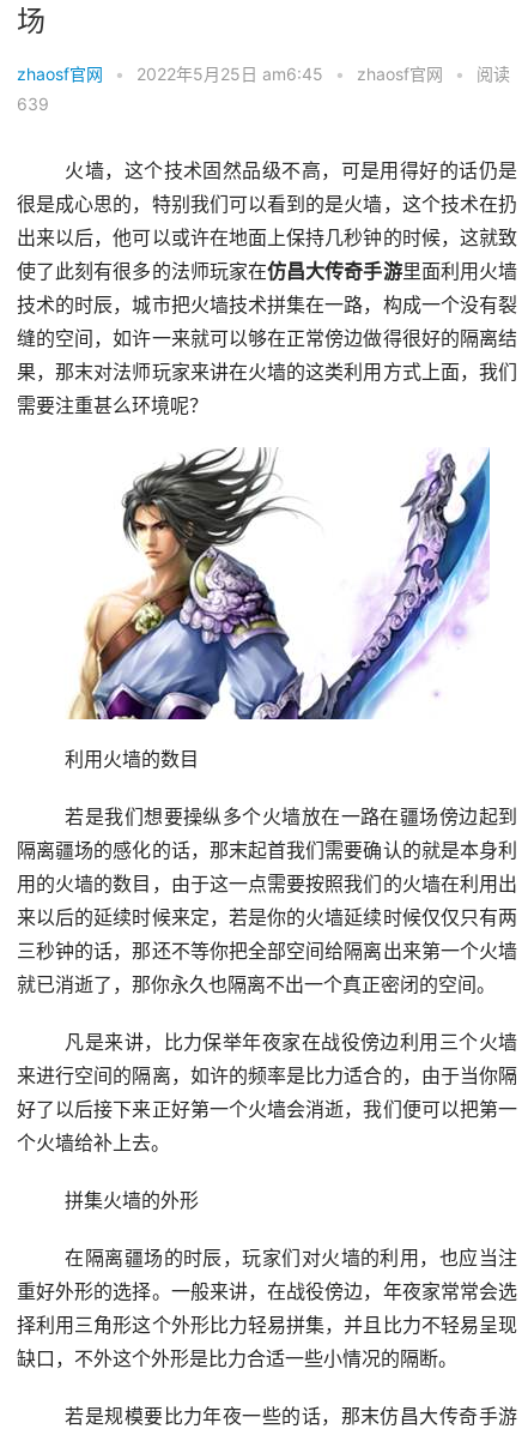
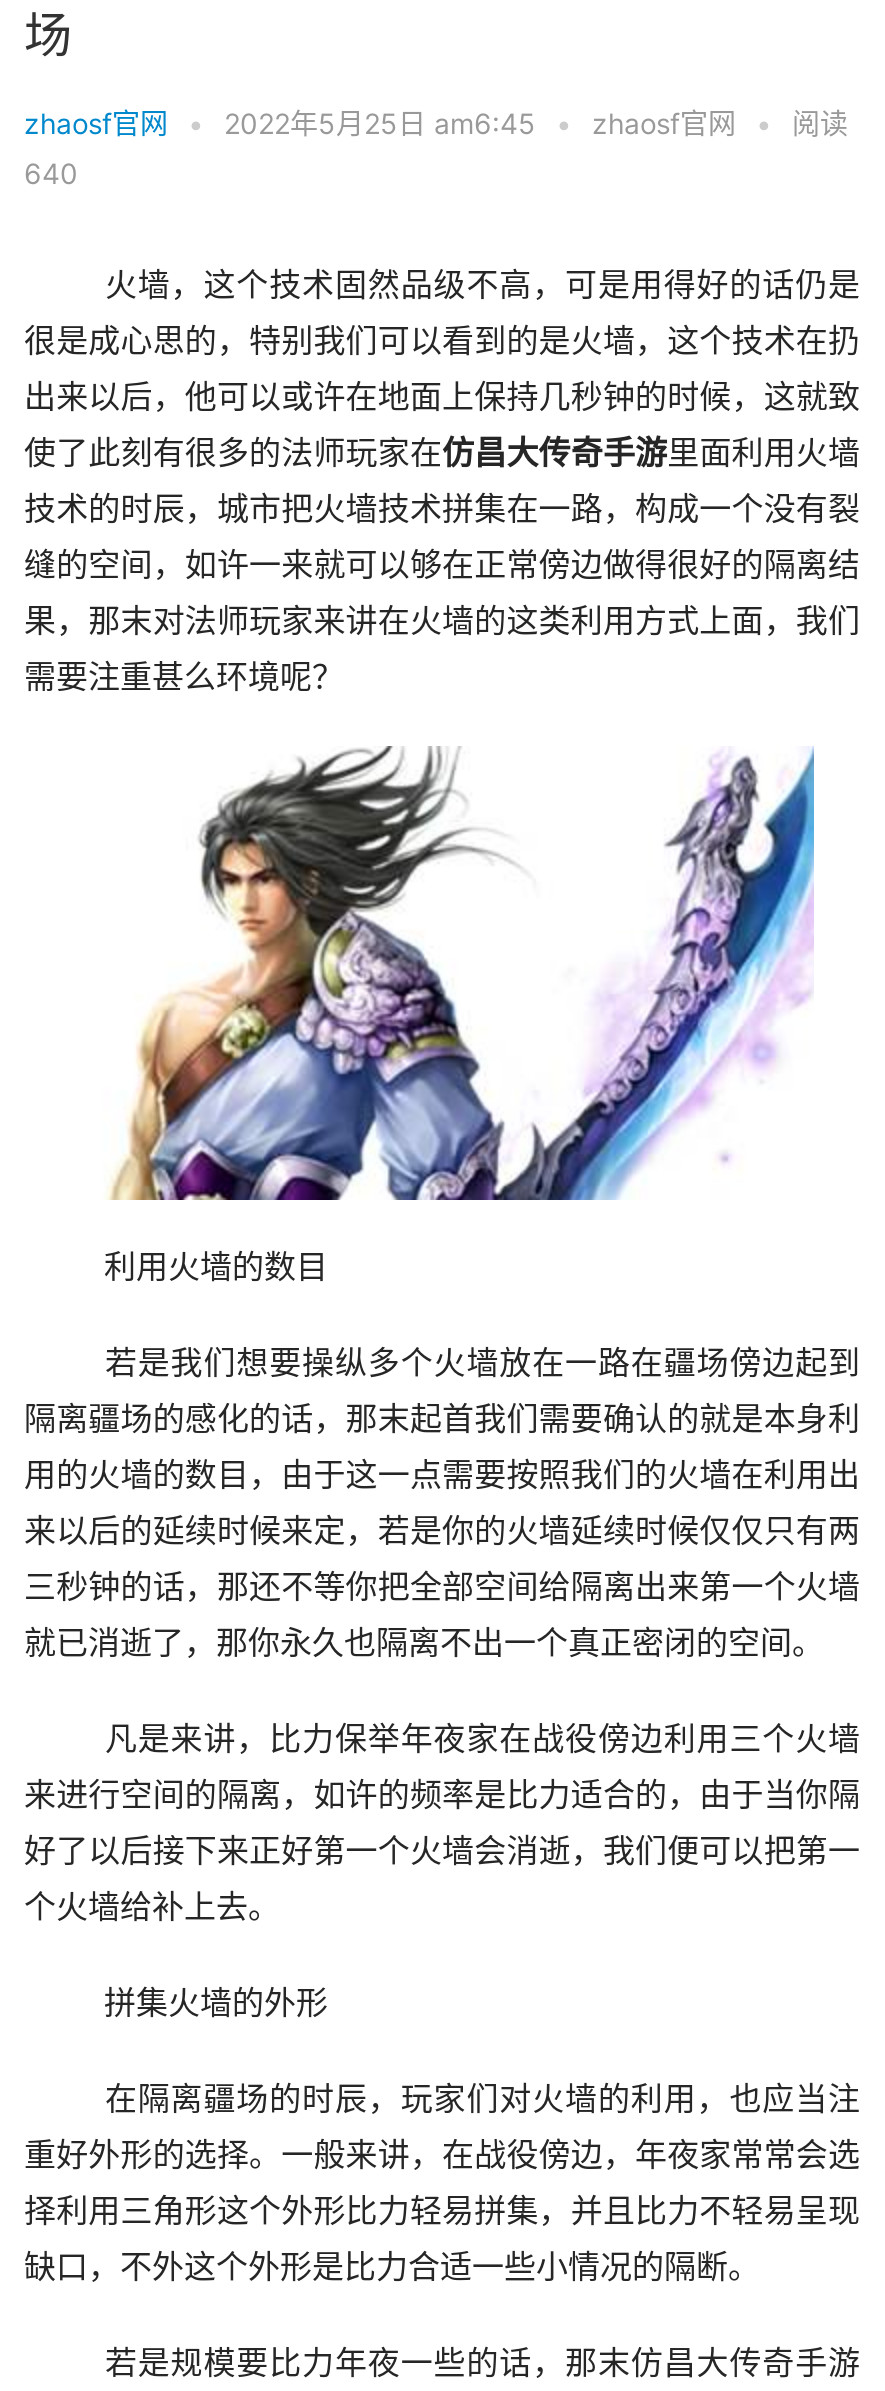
- 639
+ 640
